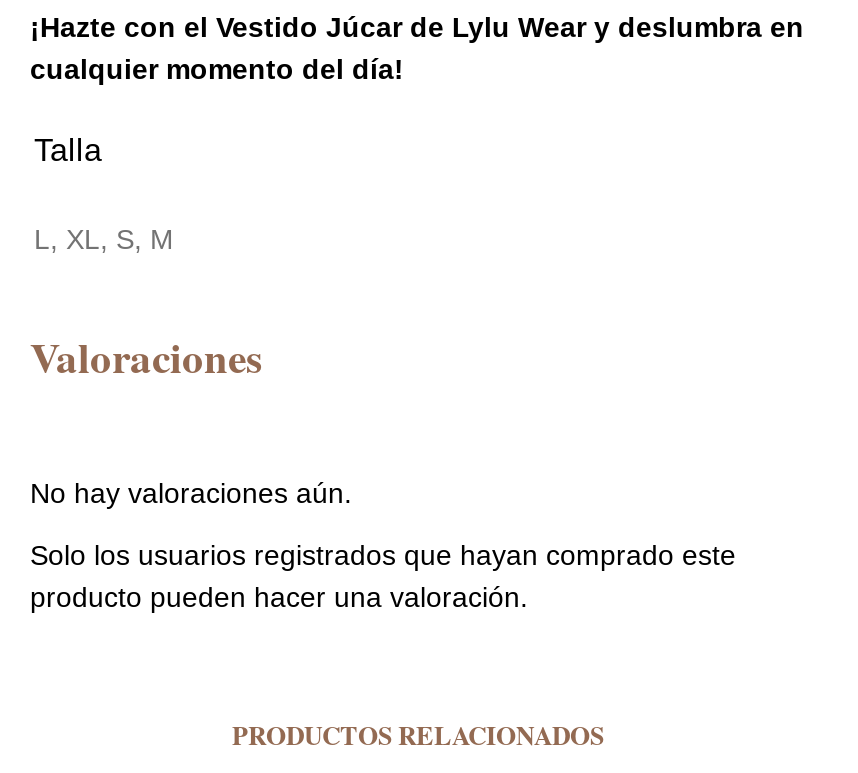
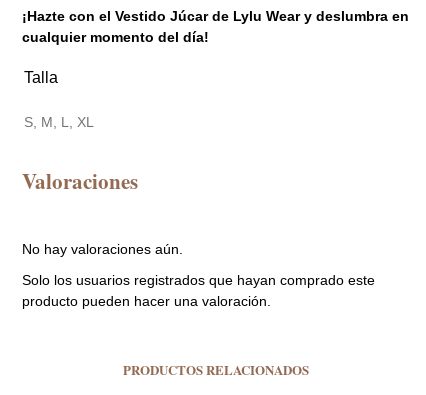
- L, XL, S, M
+ S, M, L, XL
